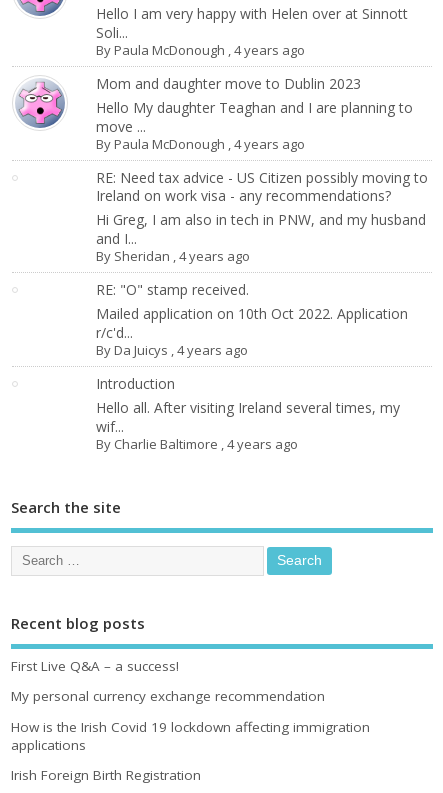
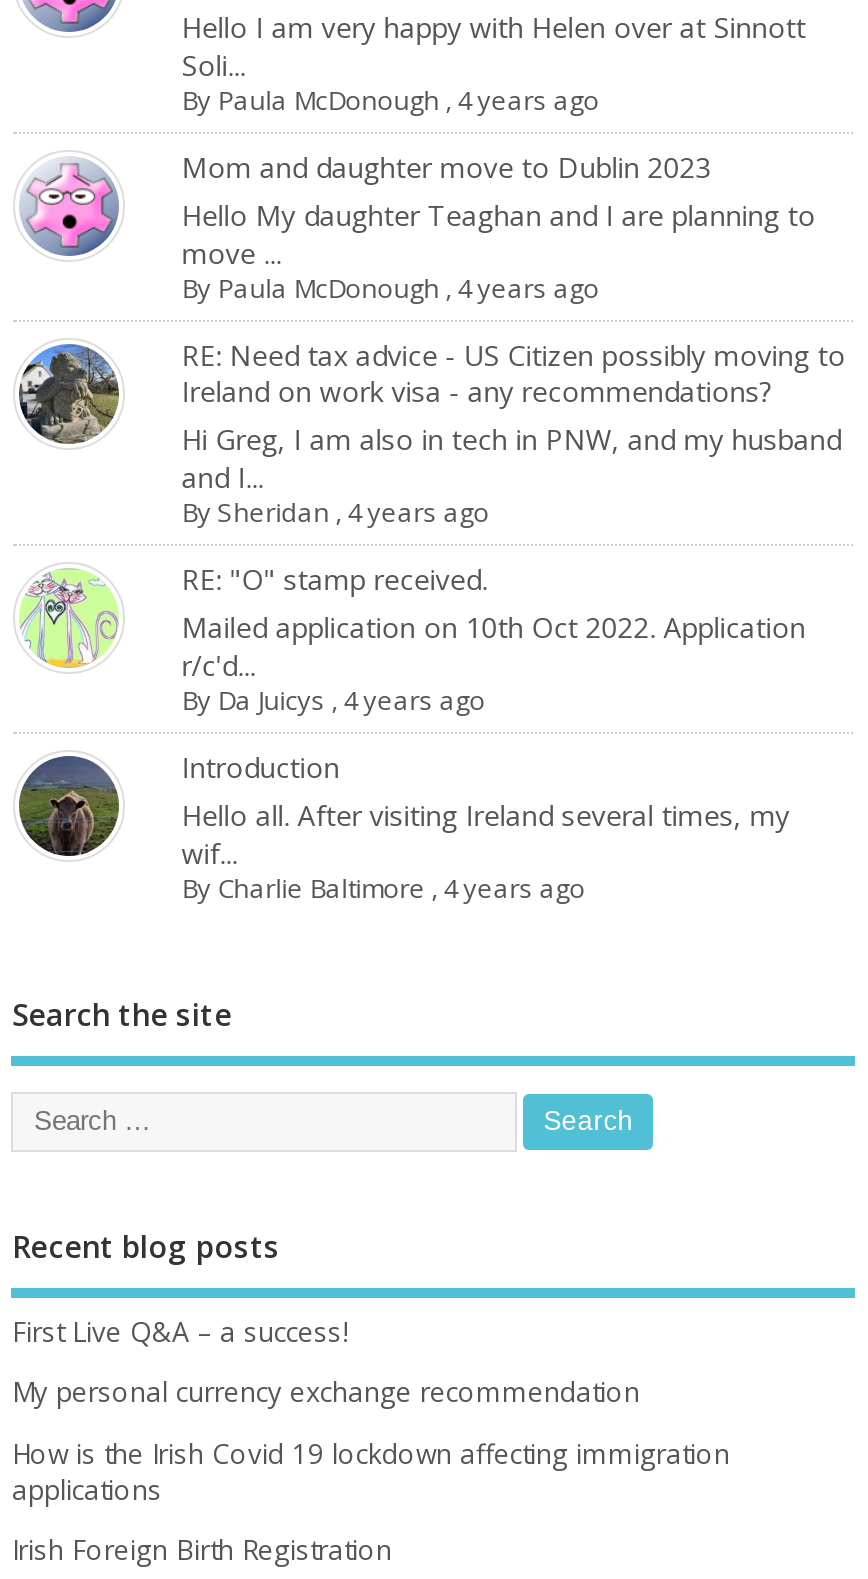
+ [image]

+ [image]

+ [image]
